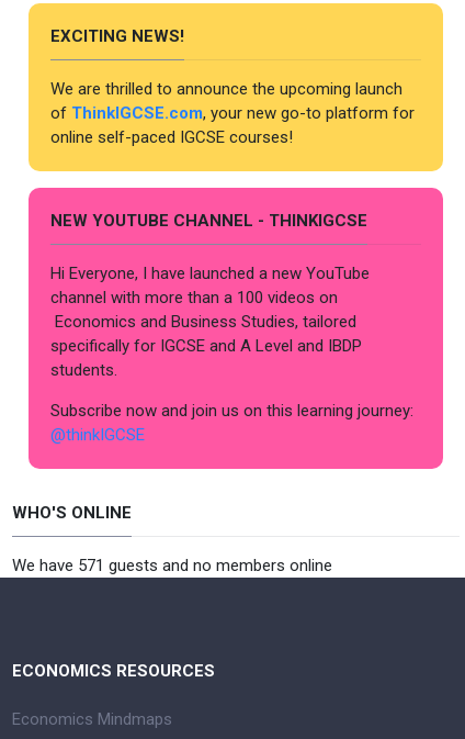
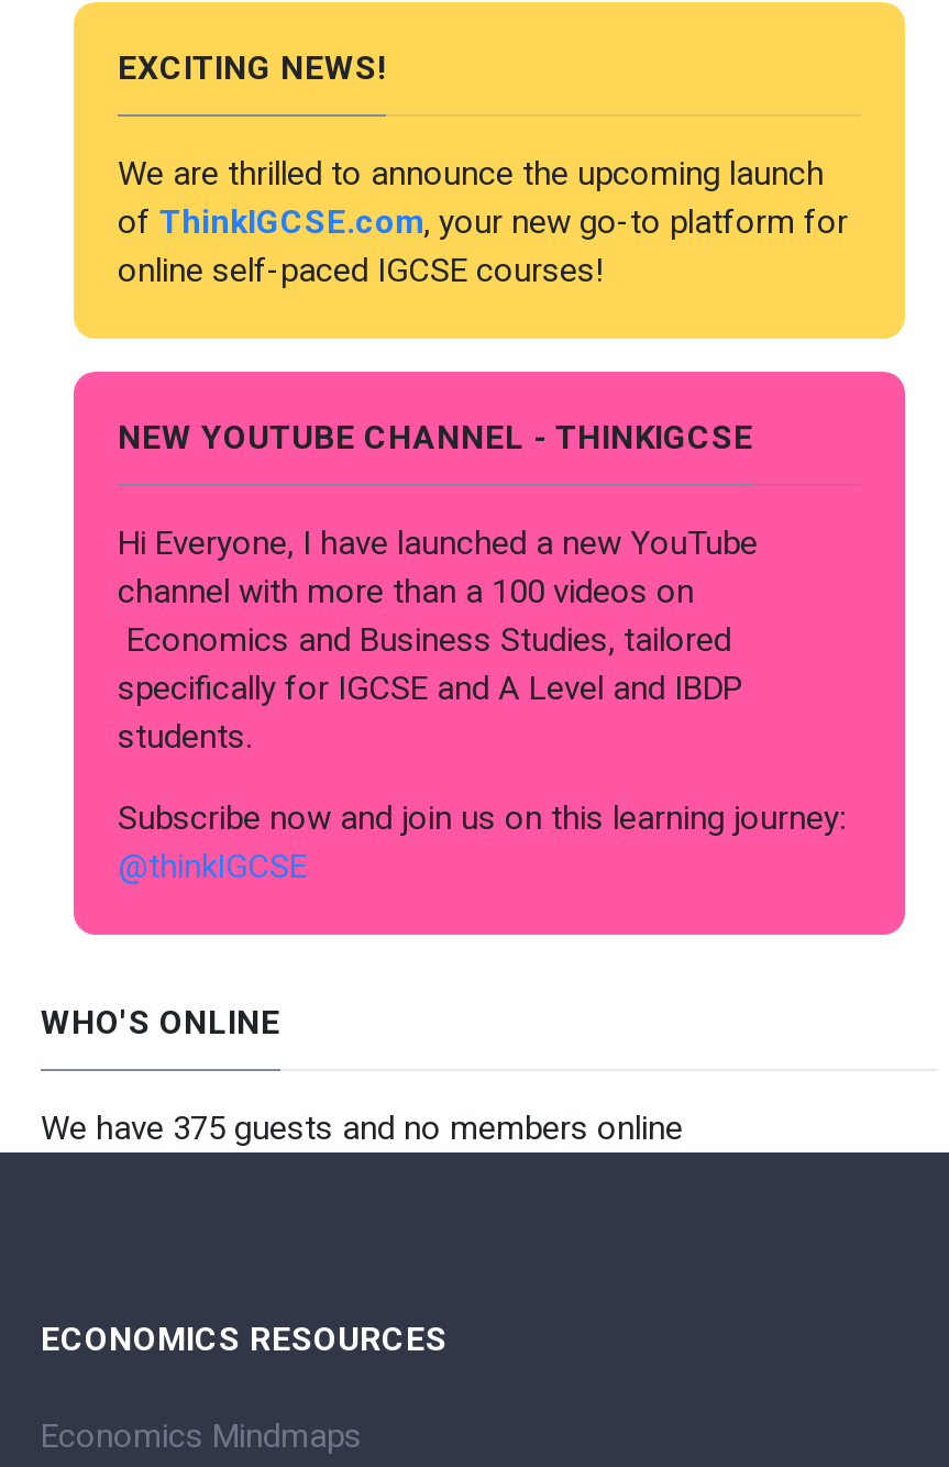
- We have 571 guests and no members online
+ We have 375 guests and no members online
